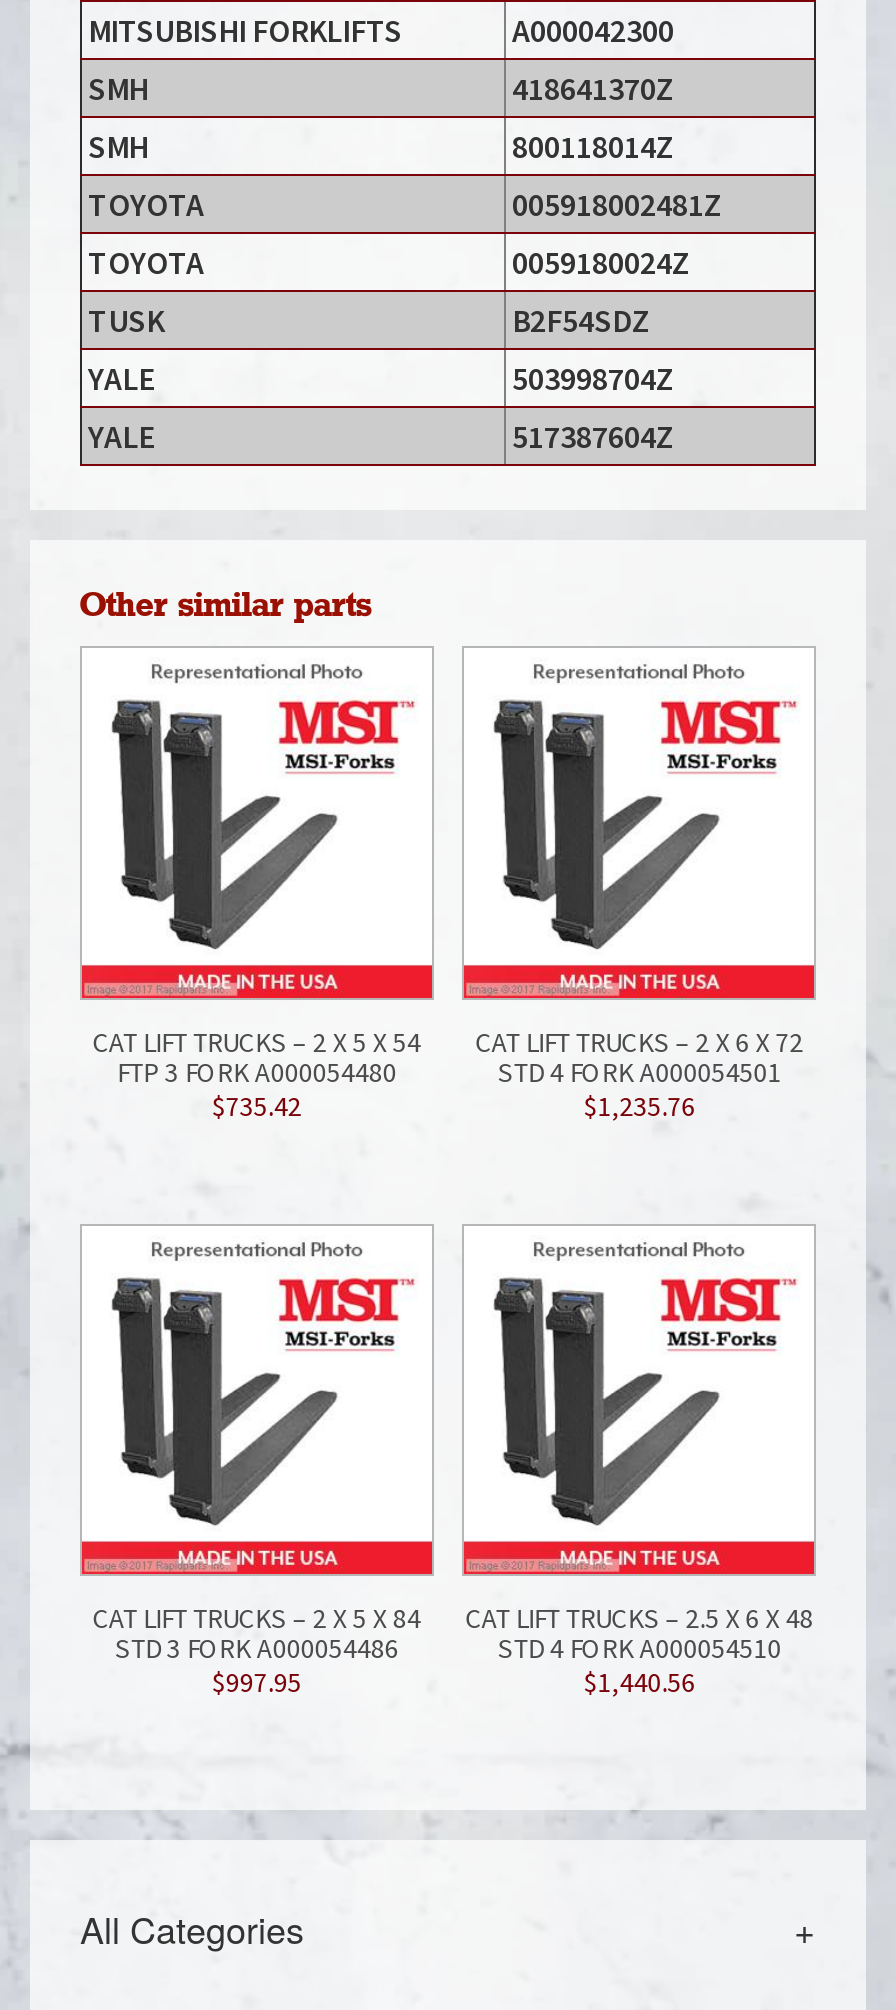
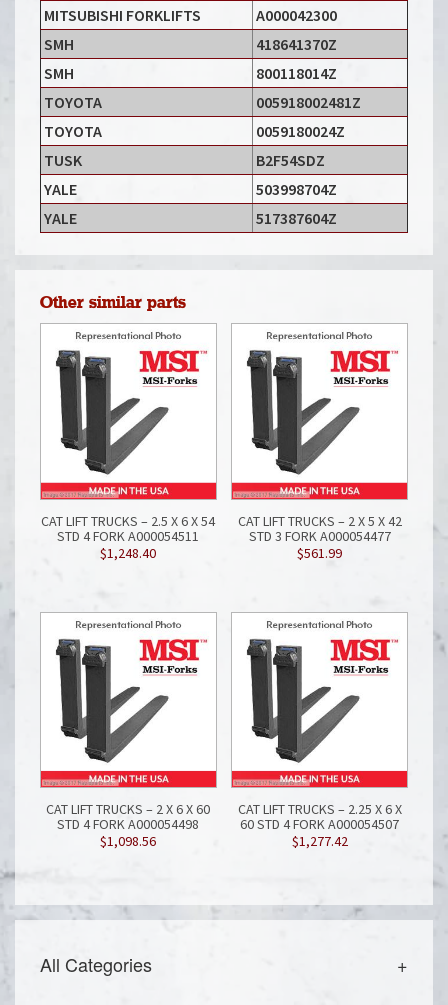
- CAT LIFT TRUCKS – 2 X 5 X 54
- FTP 3 FORK A000054480
- $735.42
+ CAT LIFT TRUCKS – 2.5 X 6 X 54
+ STD 4 FORK A000054511
+ $1,248.40

- CAT LIFT TRUCKS – 2 X 6 X 72
- STD 4 FORK A000054501
- $1,235.76
+ CAT LIFT TRUCKS – 2 X 5 X 42
+ STD 3 FORK A000054477
+ $561.99

- CAT LIFT TRUCKS – 2 X 5 X 84
- STD 3 FORK A000054486
- $997.95
+ CAT LIFT TRUCKS – 2 X 6 X 60
+ STD 4 FORK A000054498
+ $1,098.56

- CAT LIFT TRUCKS – 2.5 X 6 X 48
- STD 4 FORK A000054510
- $1,440.56
+ CAT LIFT TRUCKS – 2.25 X 6 X
+ 60 STD 4 FORK A000054507
+ $1,277.42
